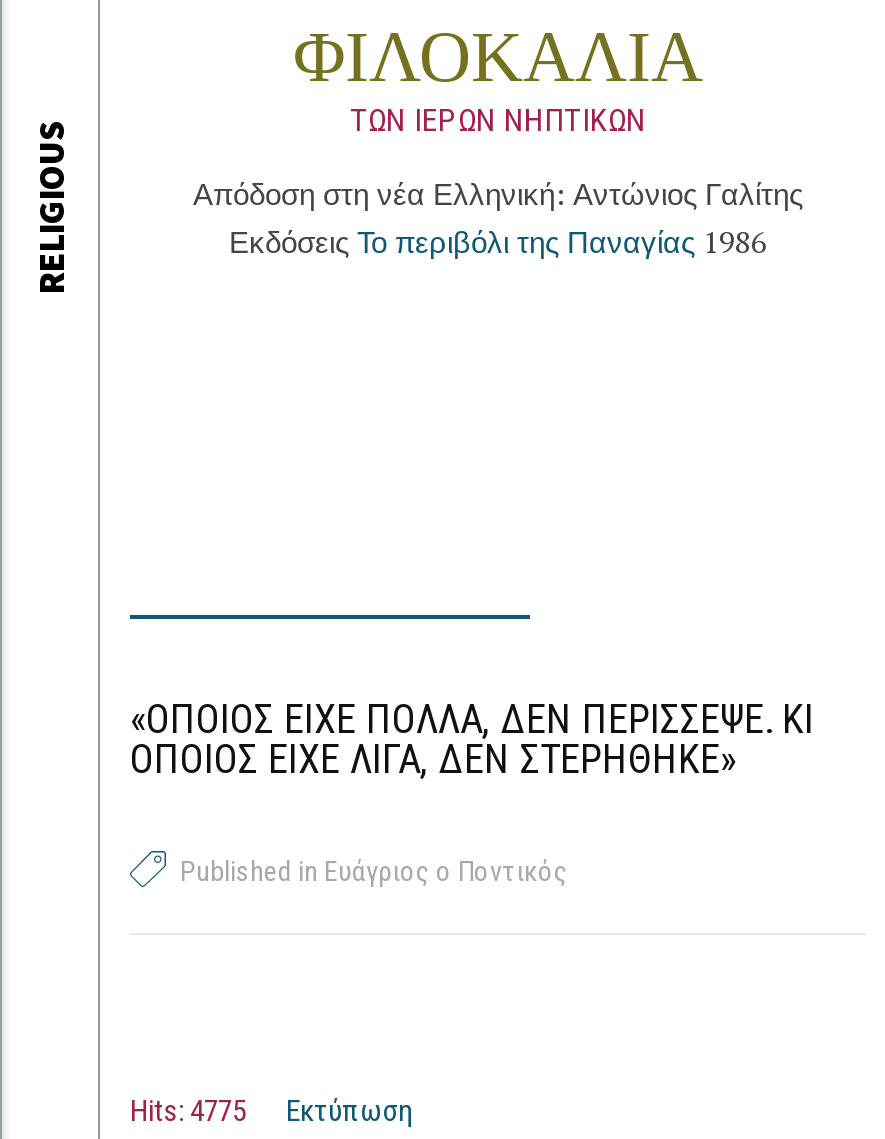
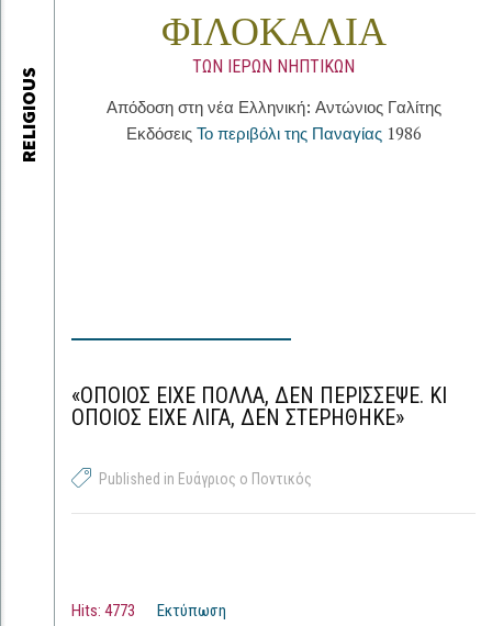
- Hits: 4775 Εκτύπωση
+ Hits: 4773 Εκτύπωση
